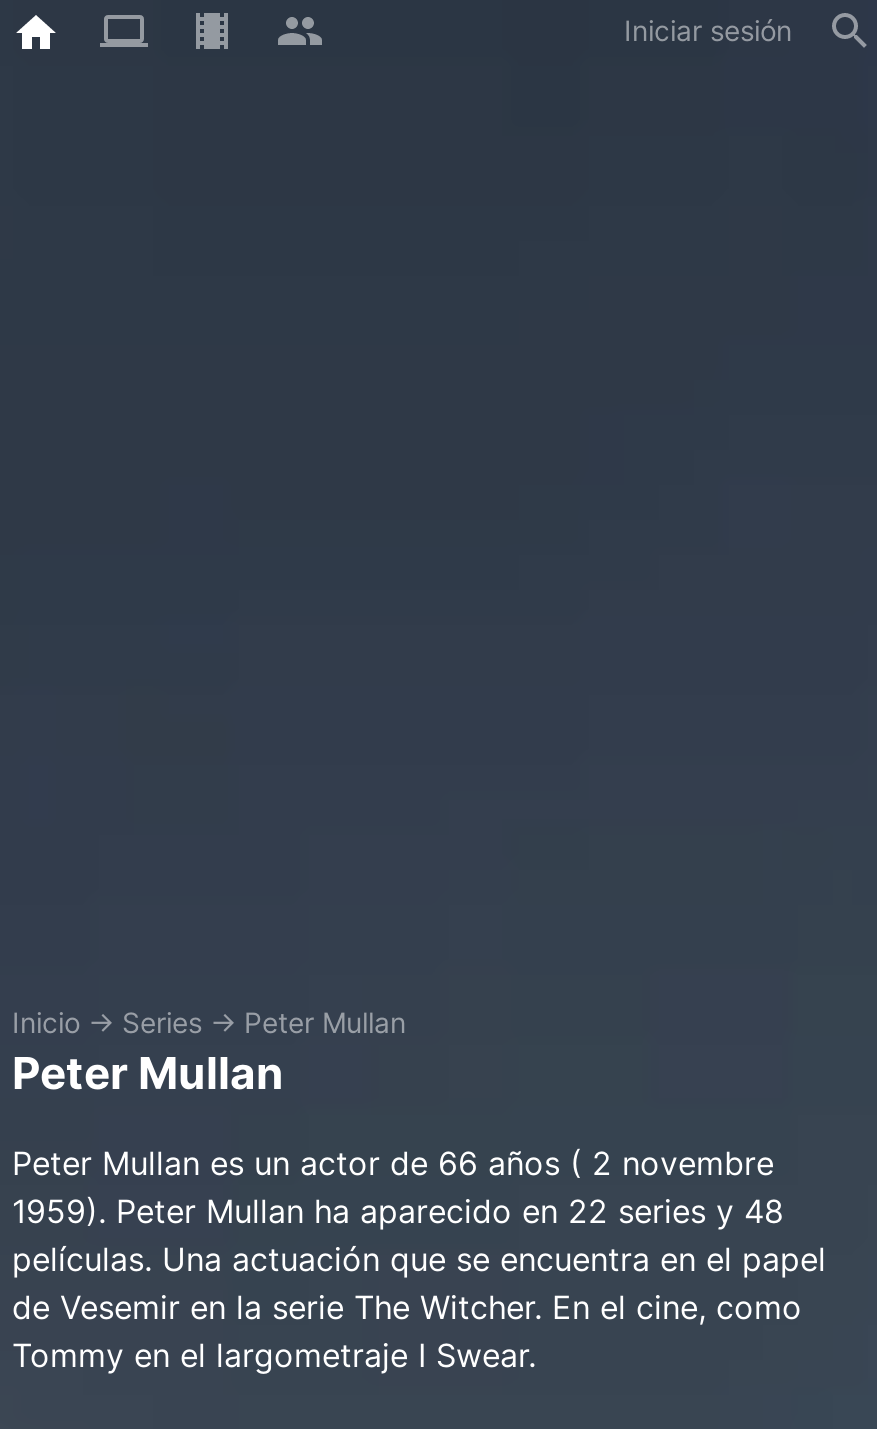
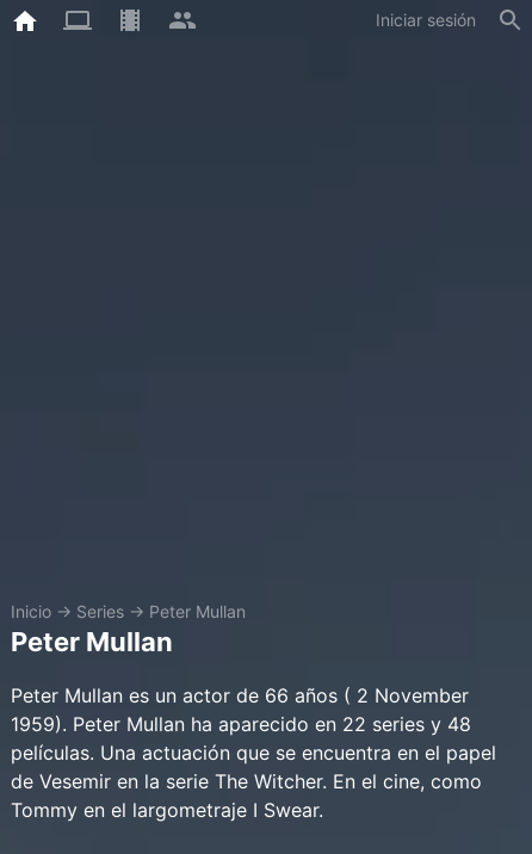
- Peter Mullan es un actor de 66 años ( 2 novembre
+ Peter Mullan es un actor de 66 años ( 2 November
